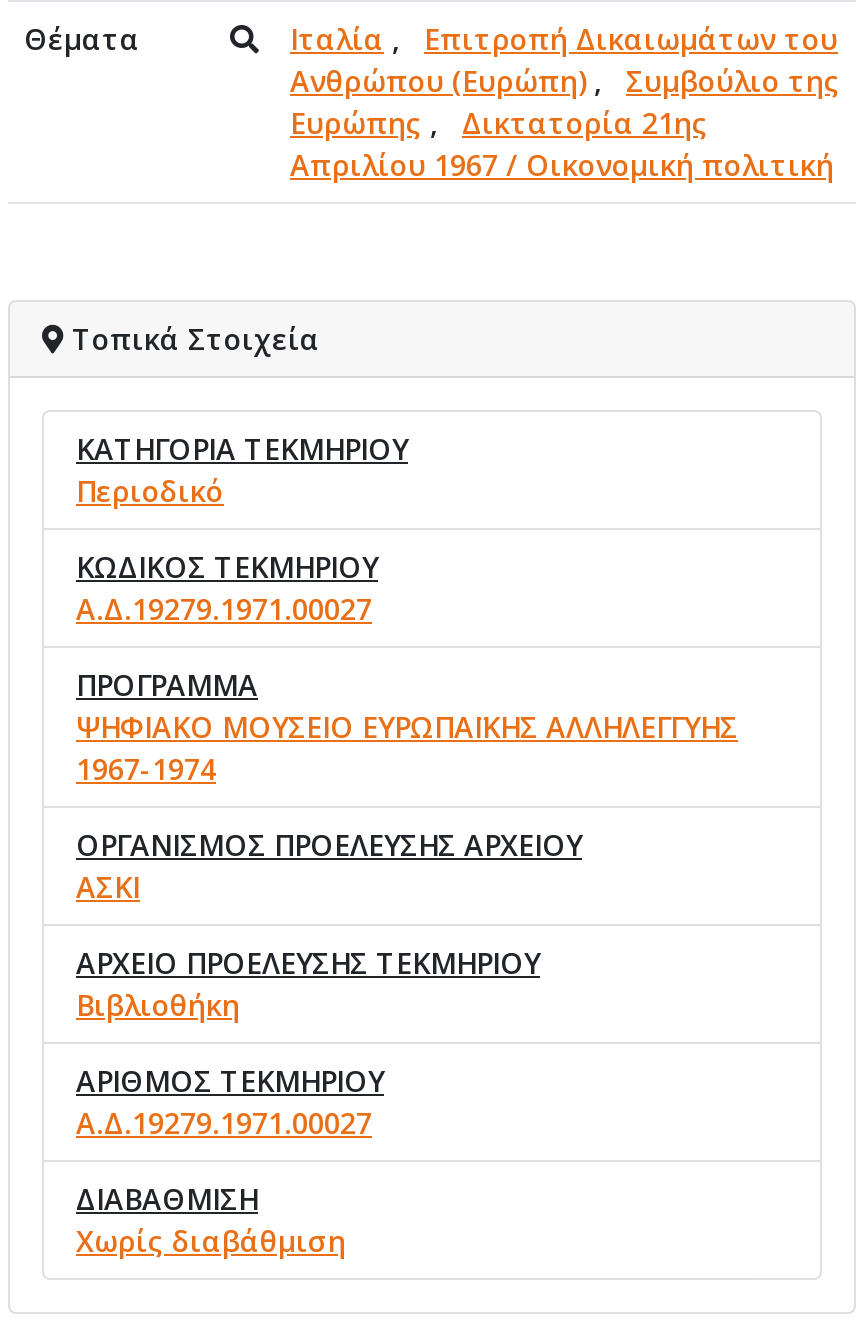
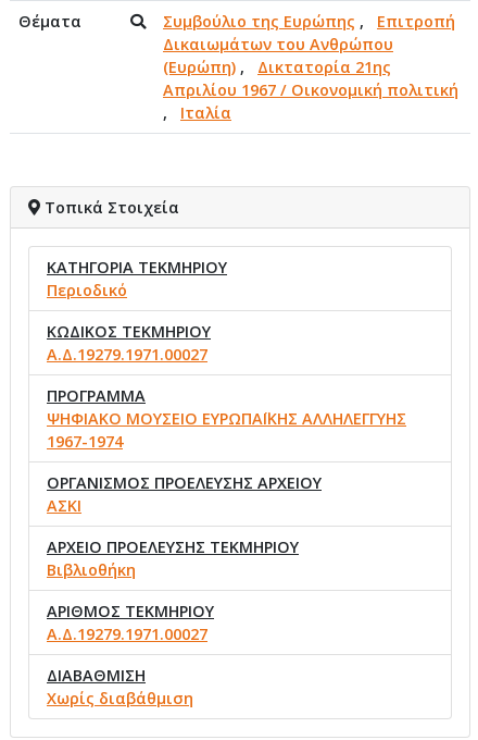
- Ιταλία, Επιτροπή Δικαιωμάτων του
- Ανθρώπου (Ευρώπη), Συμβούλιο της
- Ευρώπης, Δικτατορία 21ης
+ Συμβούλιο της Ευρώπης, Επιτροπή
+ Δικαιωμάτων του Ανθρώπου
+ (Ευρώπη), Δικτατορία 21ης

+ , Ιταλία
